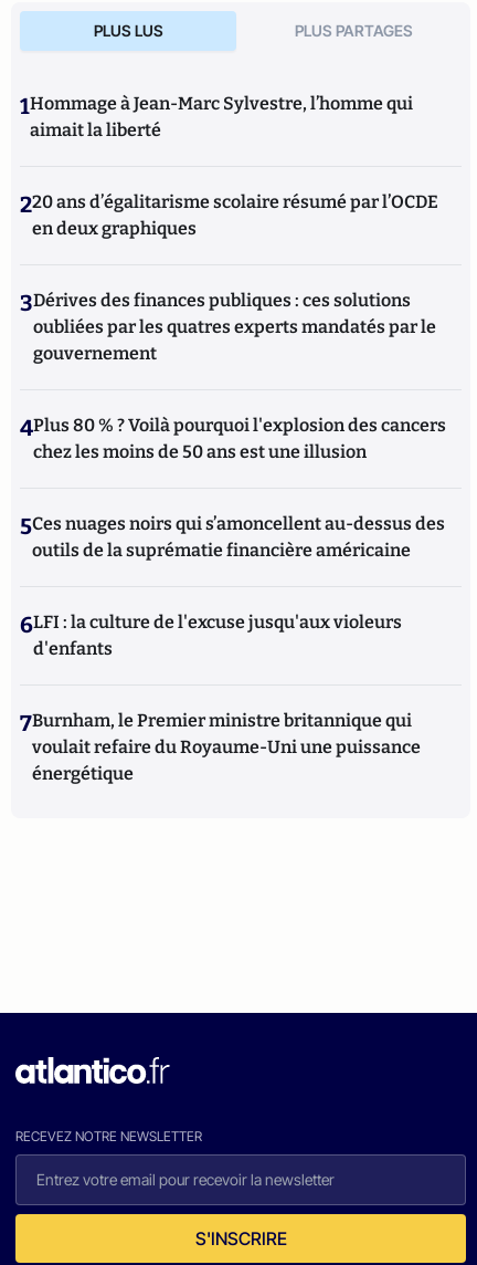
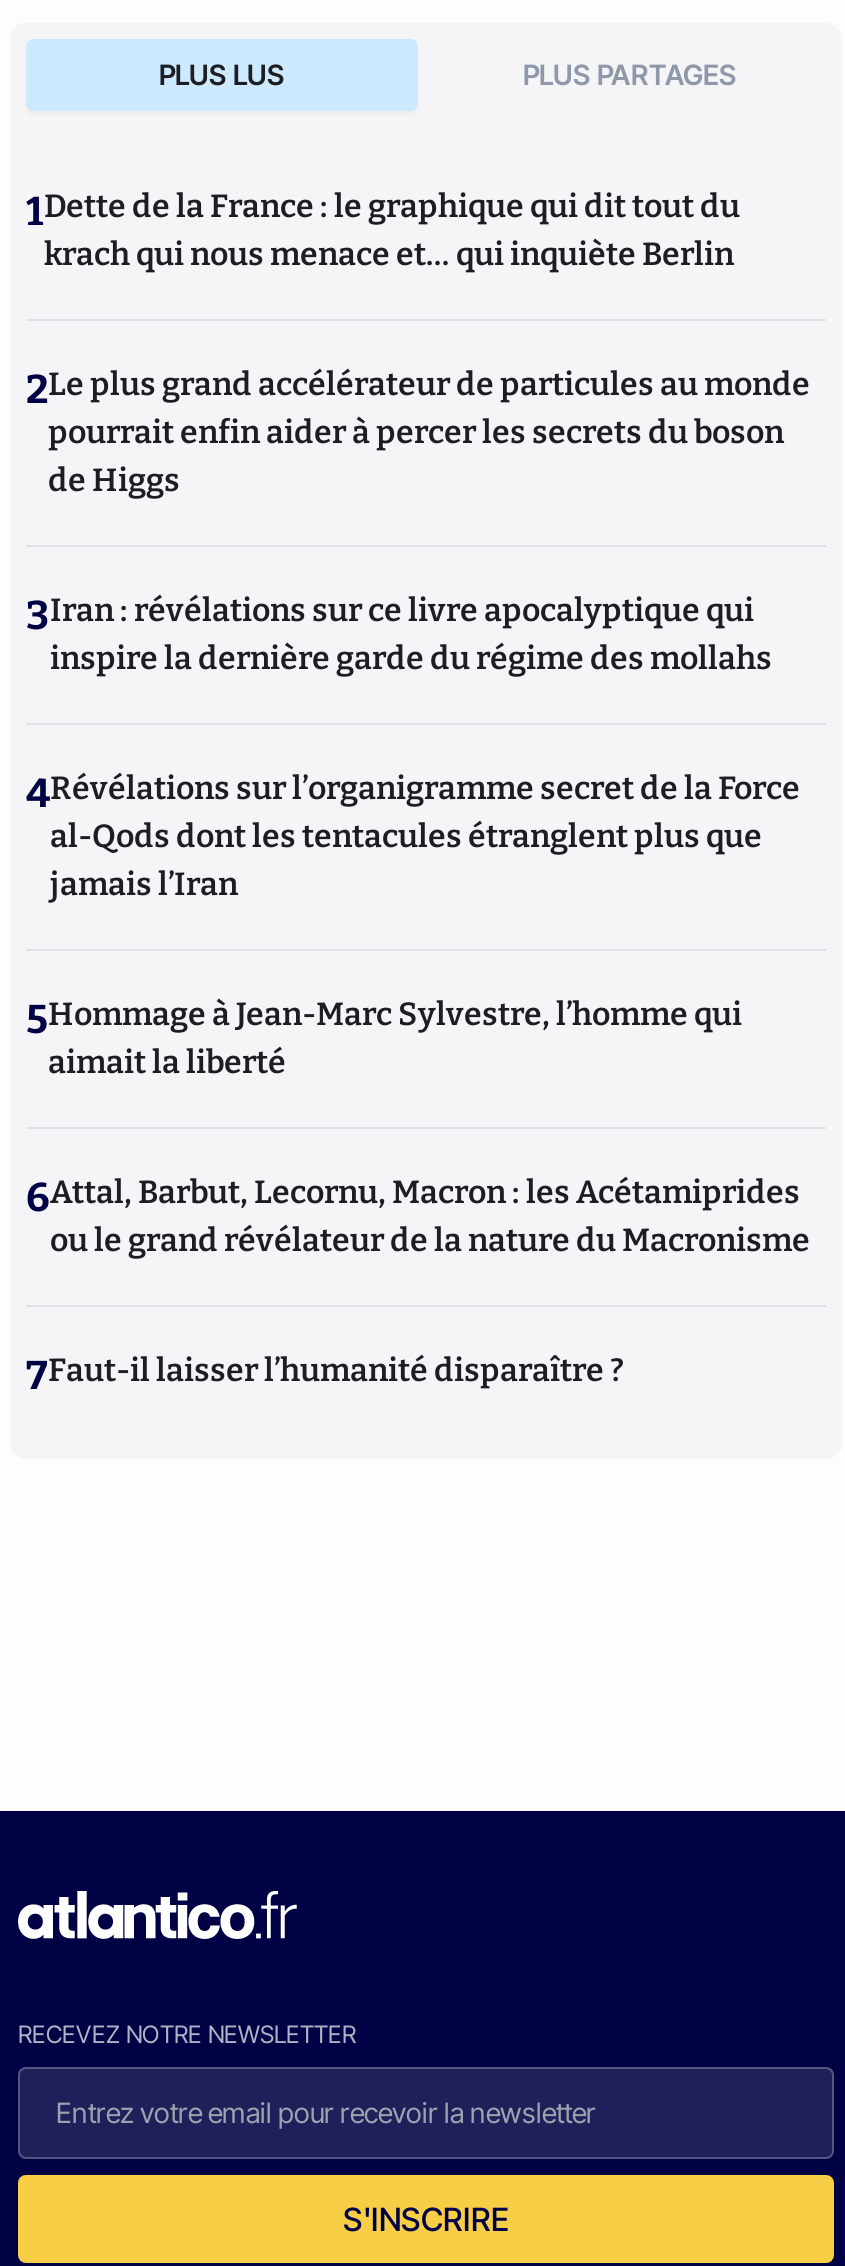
- 1Hommage à Jean-Marc Sylvestre, l’homme qui
+ 1Dette de la France : le graphique qui dit tout du
+ krach qui nous menace et… qui inquiète Berlin
+ 2Le plus grand accélérateur de particules au monde
+ pourrait enfin aider à percer les secrets du boson
+ de Higgs
+ 3Iran : révélations sur ce livre apocalyptique qui
+ inspire la dernière garde du régime des mollahs
+ 4Révélations sur l’organigramme secret de la Force
+ al-Qods dont les tentacules étranglent plus que
+ jamais l’Iran
+ 5Hommage à Jean-Marc Sylvestre, l’homme qui

moved down: aimait la liberté

- 220 ans d’égalitarisme scolaire résumé par l’OCDE
- en deux graphiques
- 3Dérives des finances publiques : ces solutions
- oubliées par les quatres experts mandatés par le
- gouvernement
- 4Plus 80 % ? Voilà pourquoi l'explosion des cancers
- chez les moins de 50 ans est une illusion
- 5Ces nuages noirs qui s’amoncellent au-dessus des
- outils de la suprématie financière américaine
- 6LFI : la culture de l'excuse jusqu'aux violeurs
- d'enfants
- 7Burnham, le Premier ministre britannique qui
- voulait refaire du Royaume-Uni une puissance
- énergétique
+ 6Attal, Barbut, Lecornu, Macron : les Acétamiprides
+ ou le grand révélateur de la nature du Macronisme
+ 7Faut-il laisser l’humanité disparaître ?
